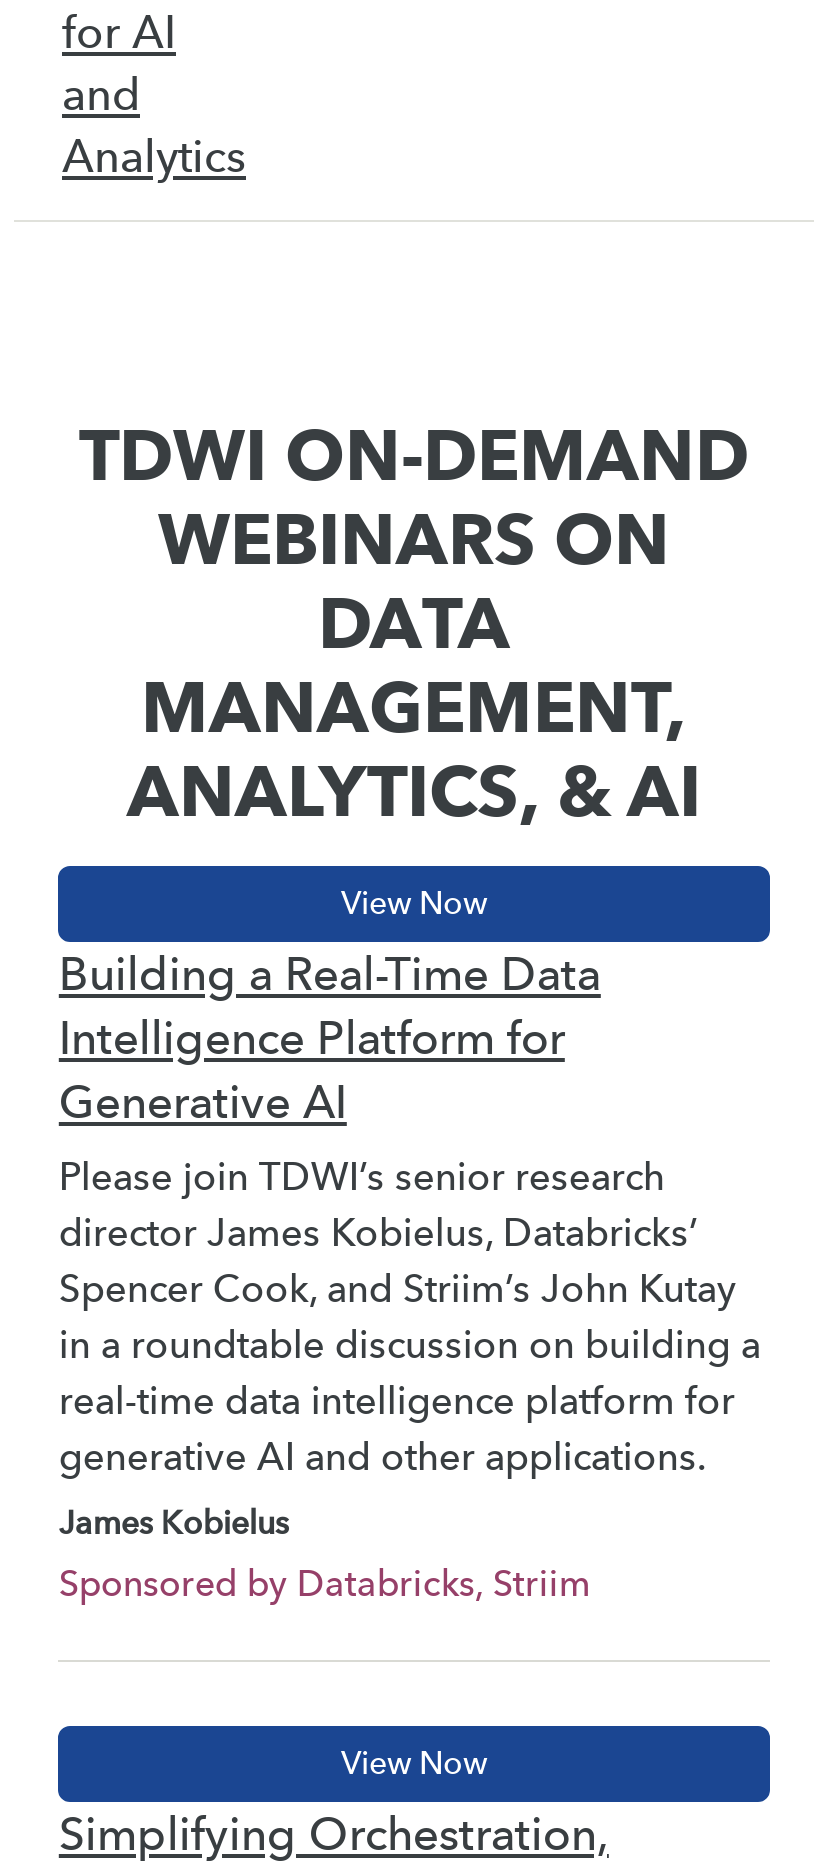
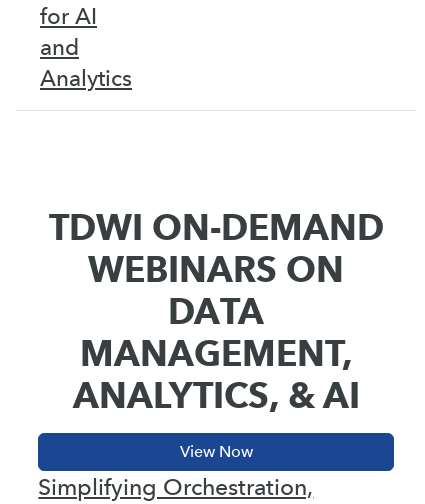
- Building a Real-Time Data
- Intelligence Platform for
- Generative AI
- Please join TDWI’s senior research
- director James Kobielus, Databricks’
- Spencer Cook, and Striim’s John Kutay
- in a roundtable discussion on building a
- real-time data intelligence platform for
- generative AI and other applications.
- James Kobielus
- Sponsored by Databricks, Striim
